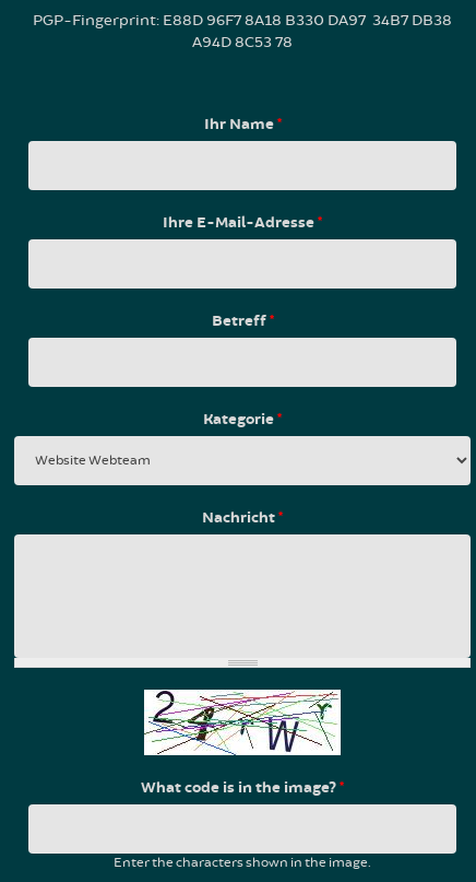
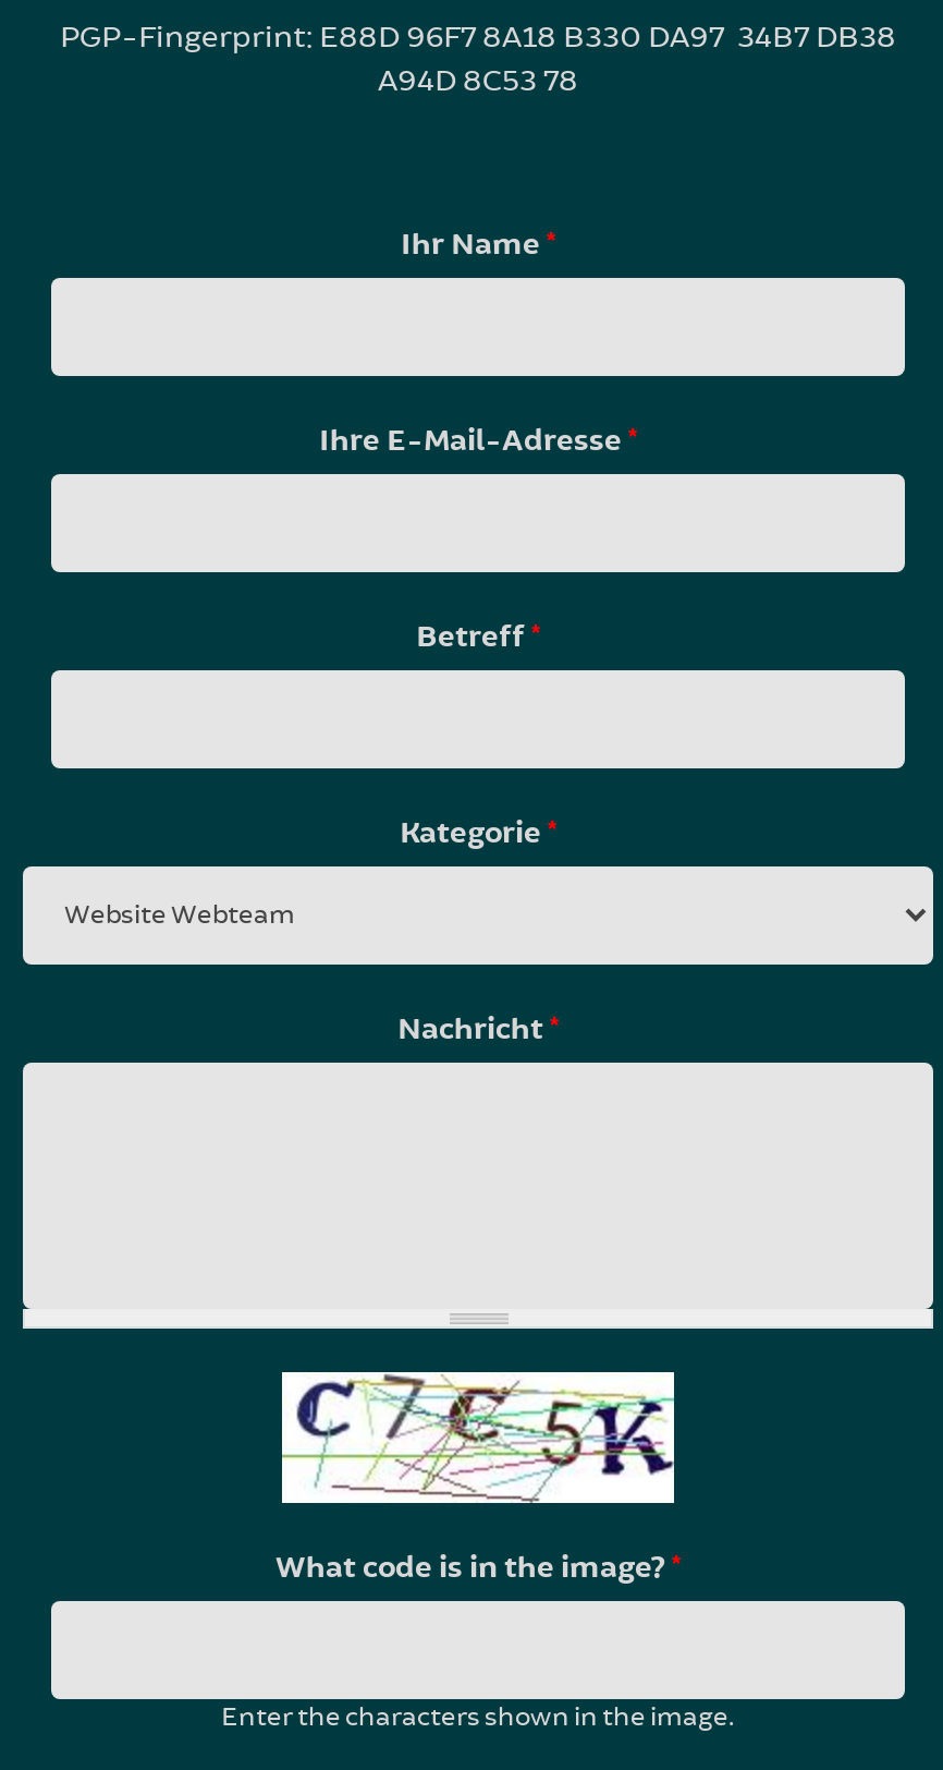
- [image]
+ [image]
